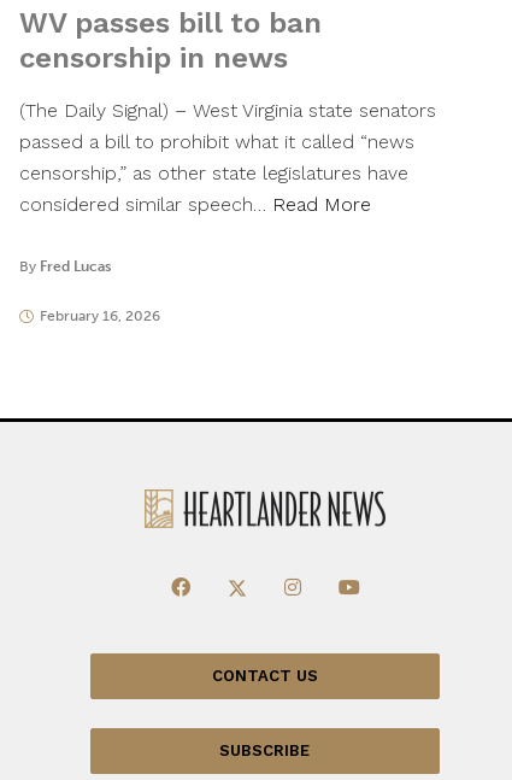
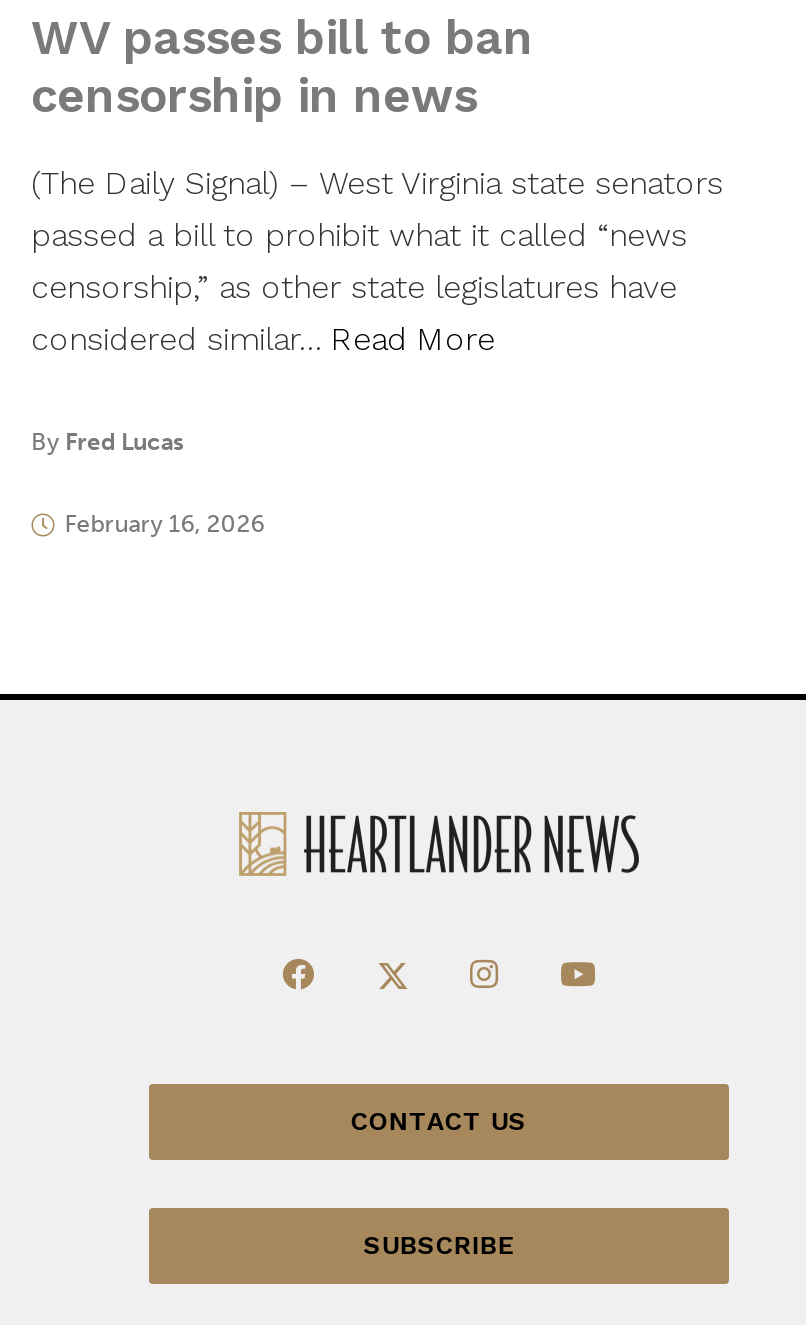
- considered similar speech… Read More
+ considered similar… Read More
